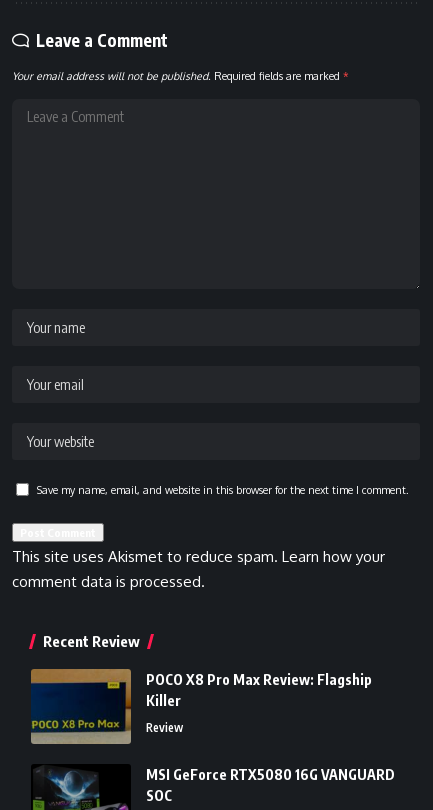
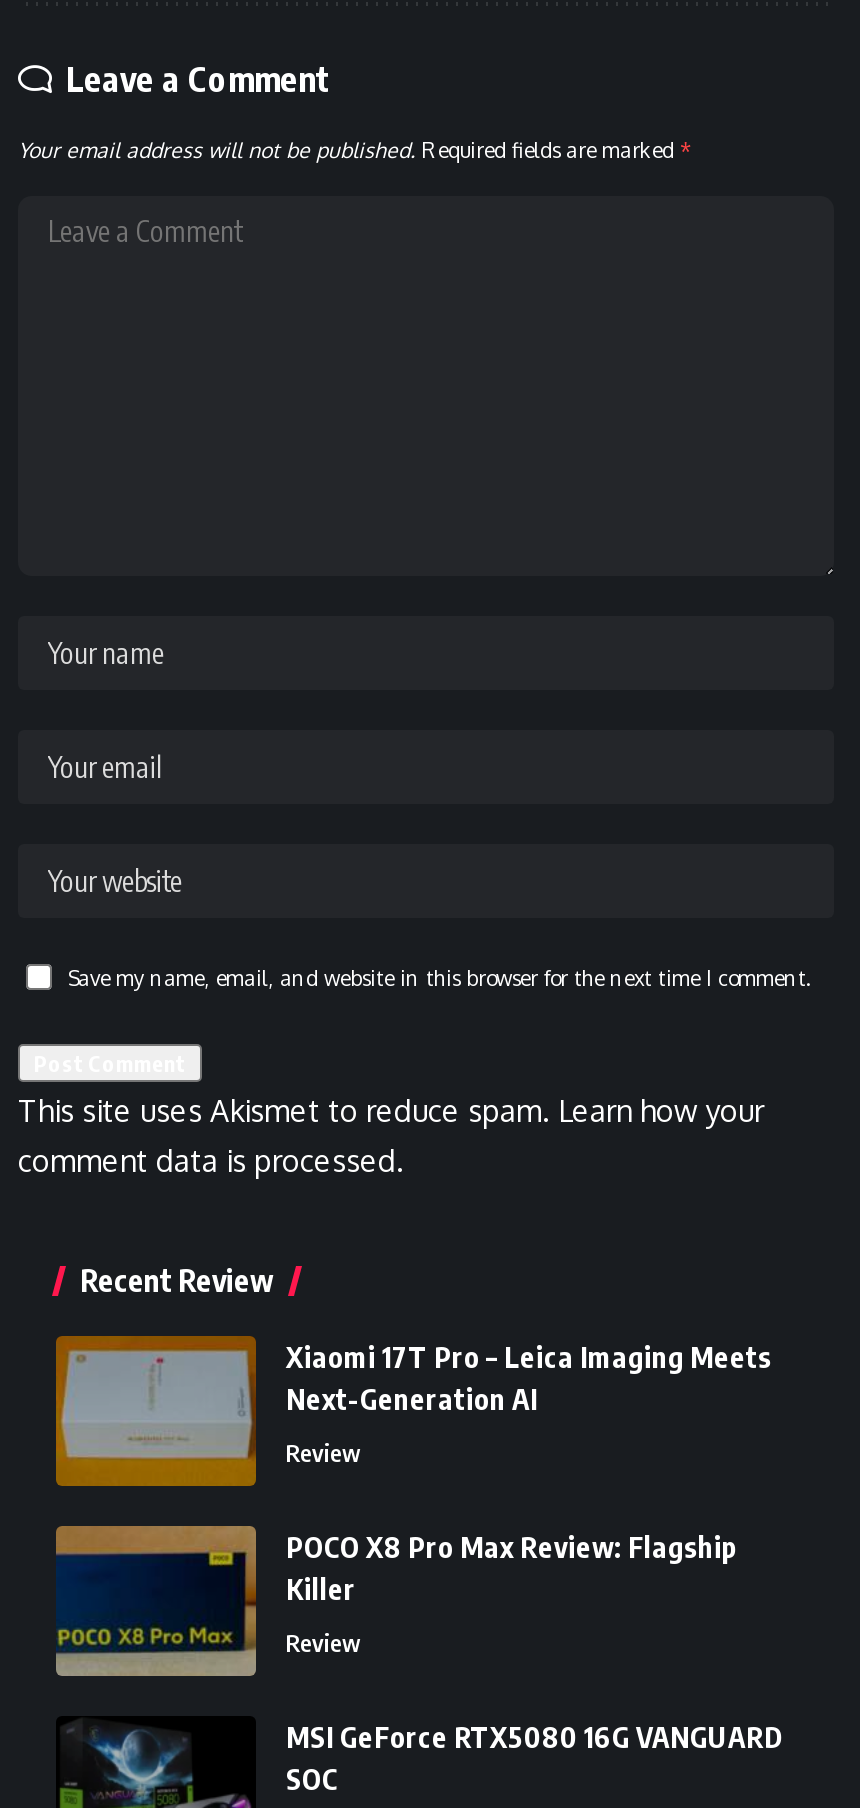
+ [image]
+ Xiaomi 17T Pro – Leica Imaging Meets
+ Next-Generation AI
+ Review
